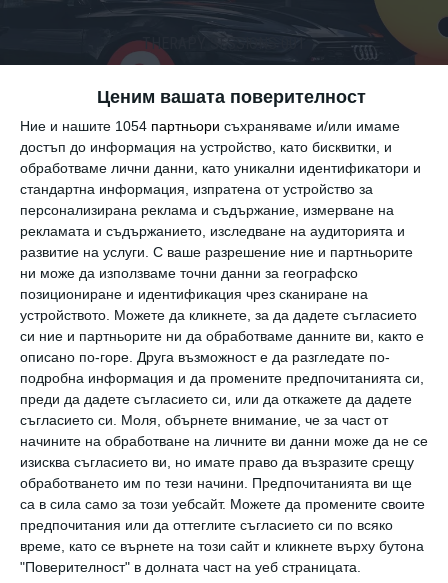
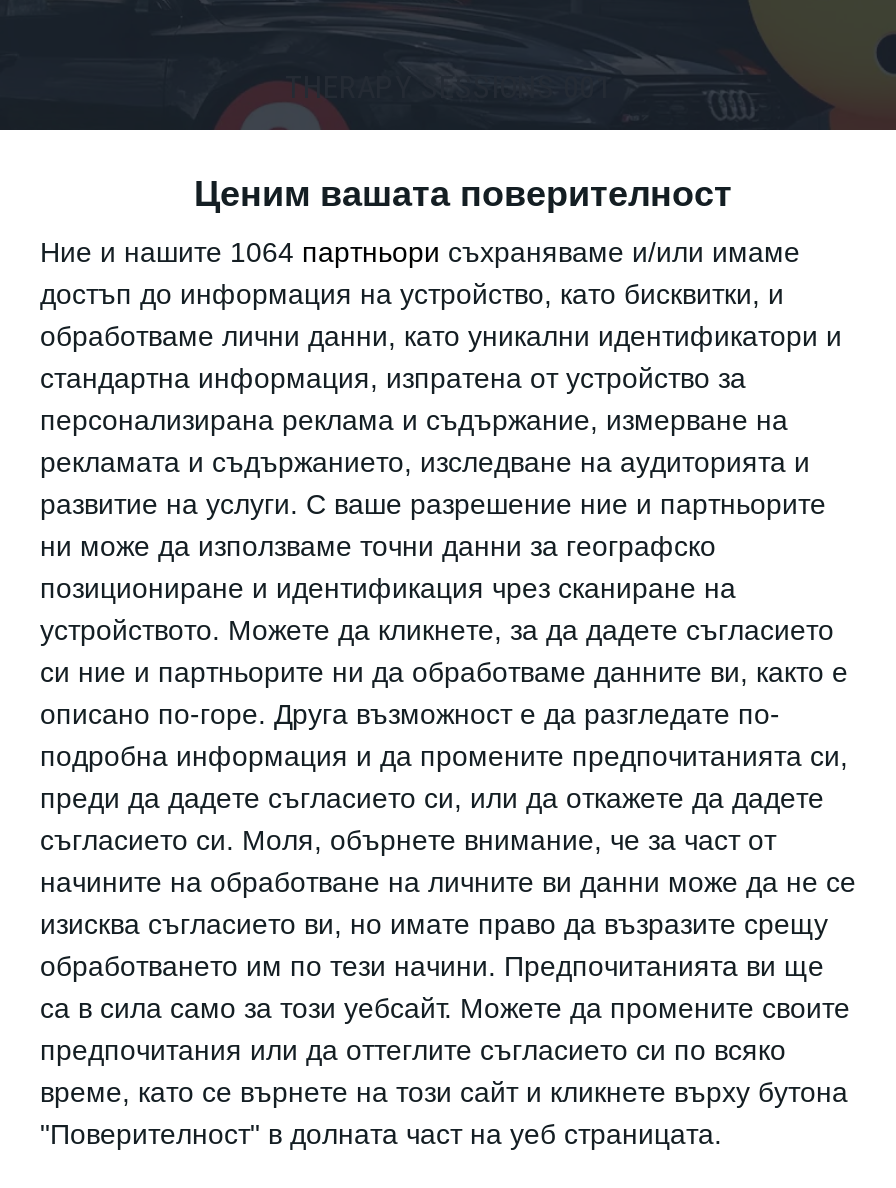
- Ние и нашите 1054 партньори съхраняваме и/или имаме
+ Ние и нашите 1064 партньори съхраняваме и/или имаме
